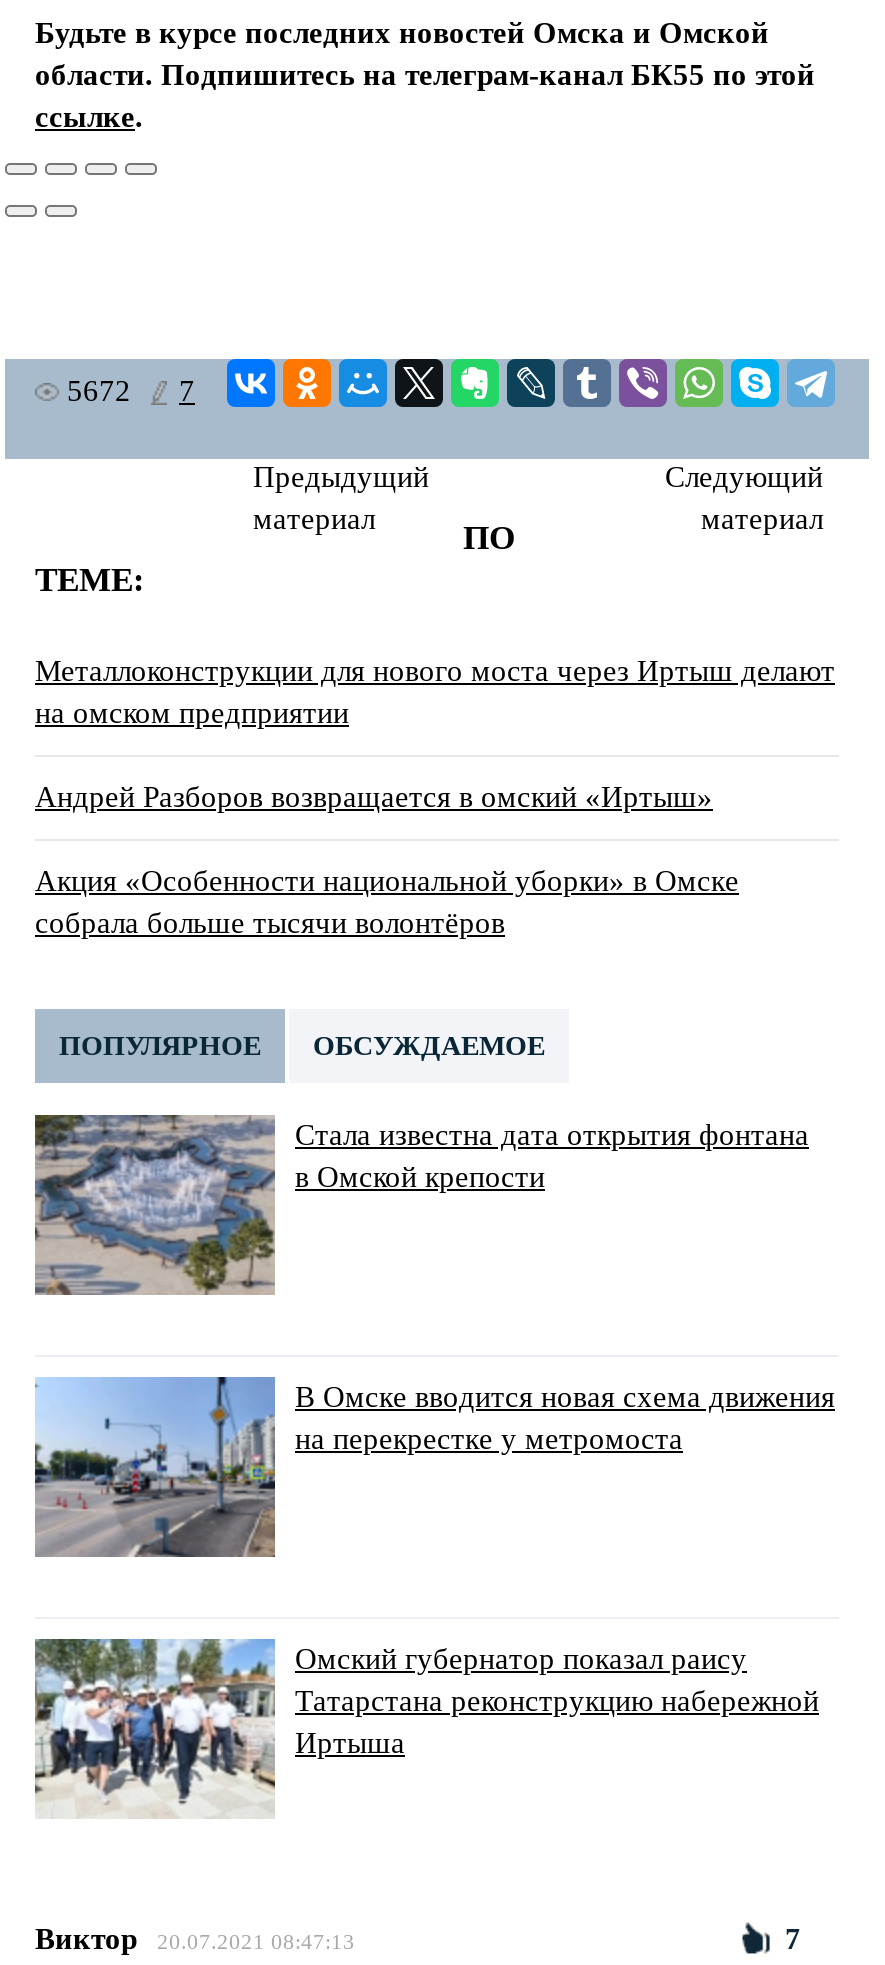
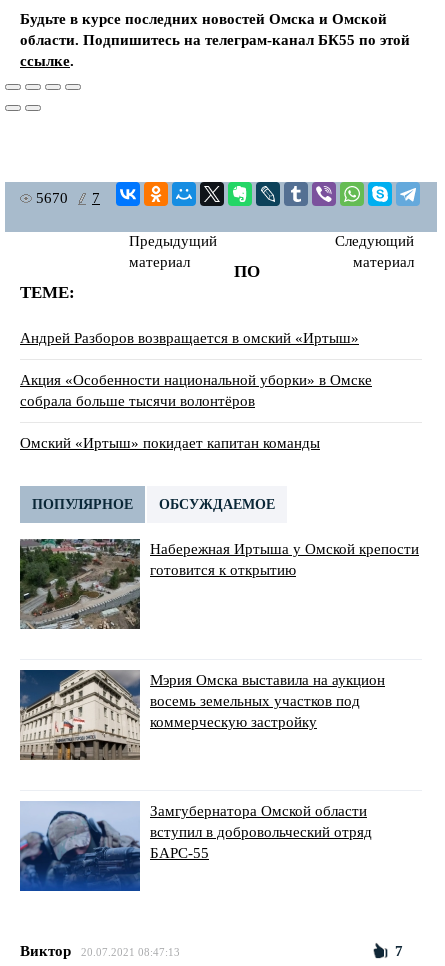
- 5672 7
+ 5670 7

- Металлоконструкции для нового моста через Иртыш делают
- на омском предприятии

moved up: Андрей Разборов возвращается в омский «Иртыш» | Акция «Особенности национальной уборки» в Омске | собрала больше тысячи волонтёров

+ Омский «Иртыш» покидает капитан команды

- [image]
- Стала известна дата открытия фонтана
- в Омской крепости
+ [image]
+ Набережная Иртыша у Омской крепости
+ готовится к открытию

- [image]
- В Омске вводится новая схема движения
- на перекрестке у метромоста
+ [image]
+ Мэрия Омска выставила на аукцион
+ восемь земельных участков под
+ коммерческую застройку

- [image]
- Омский губернатор показал раису
- Татарстана реконструкцию набережной
- Иртыша
+ [image]
+ Замгубернатора Омской области
+ вступил в добровольческий отряд
+ БАРС-55
